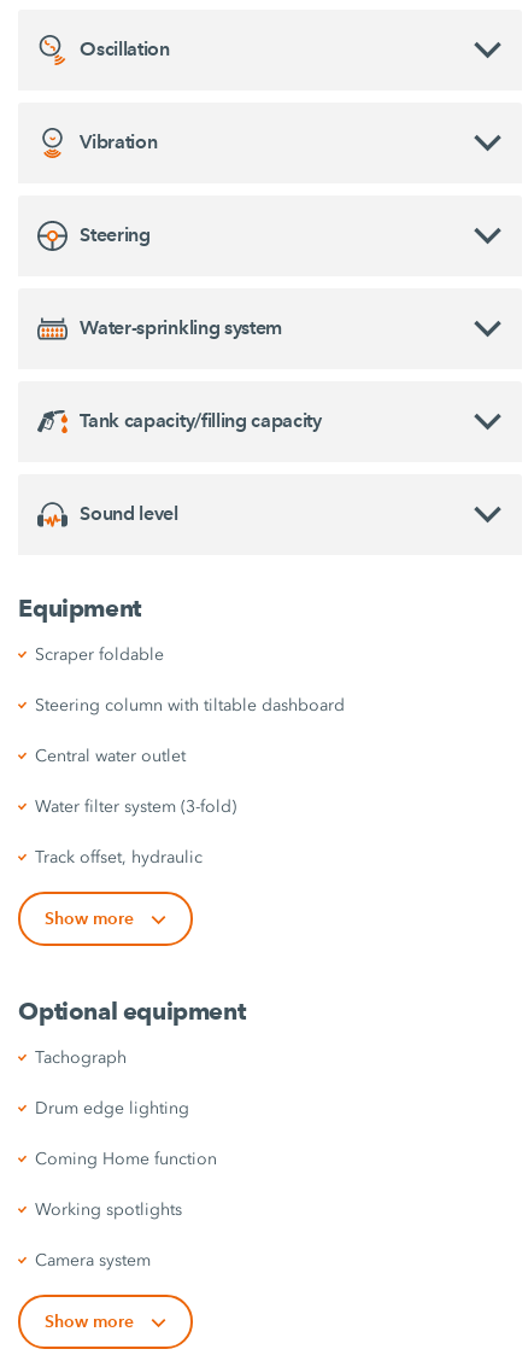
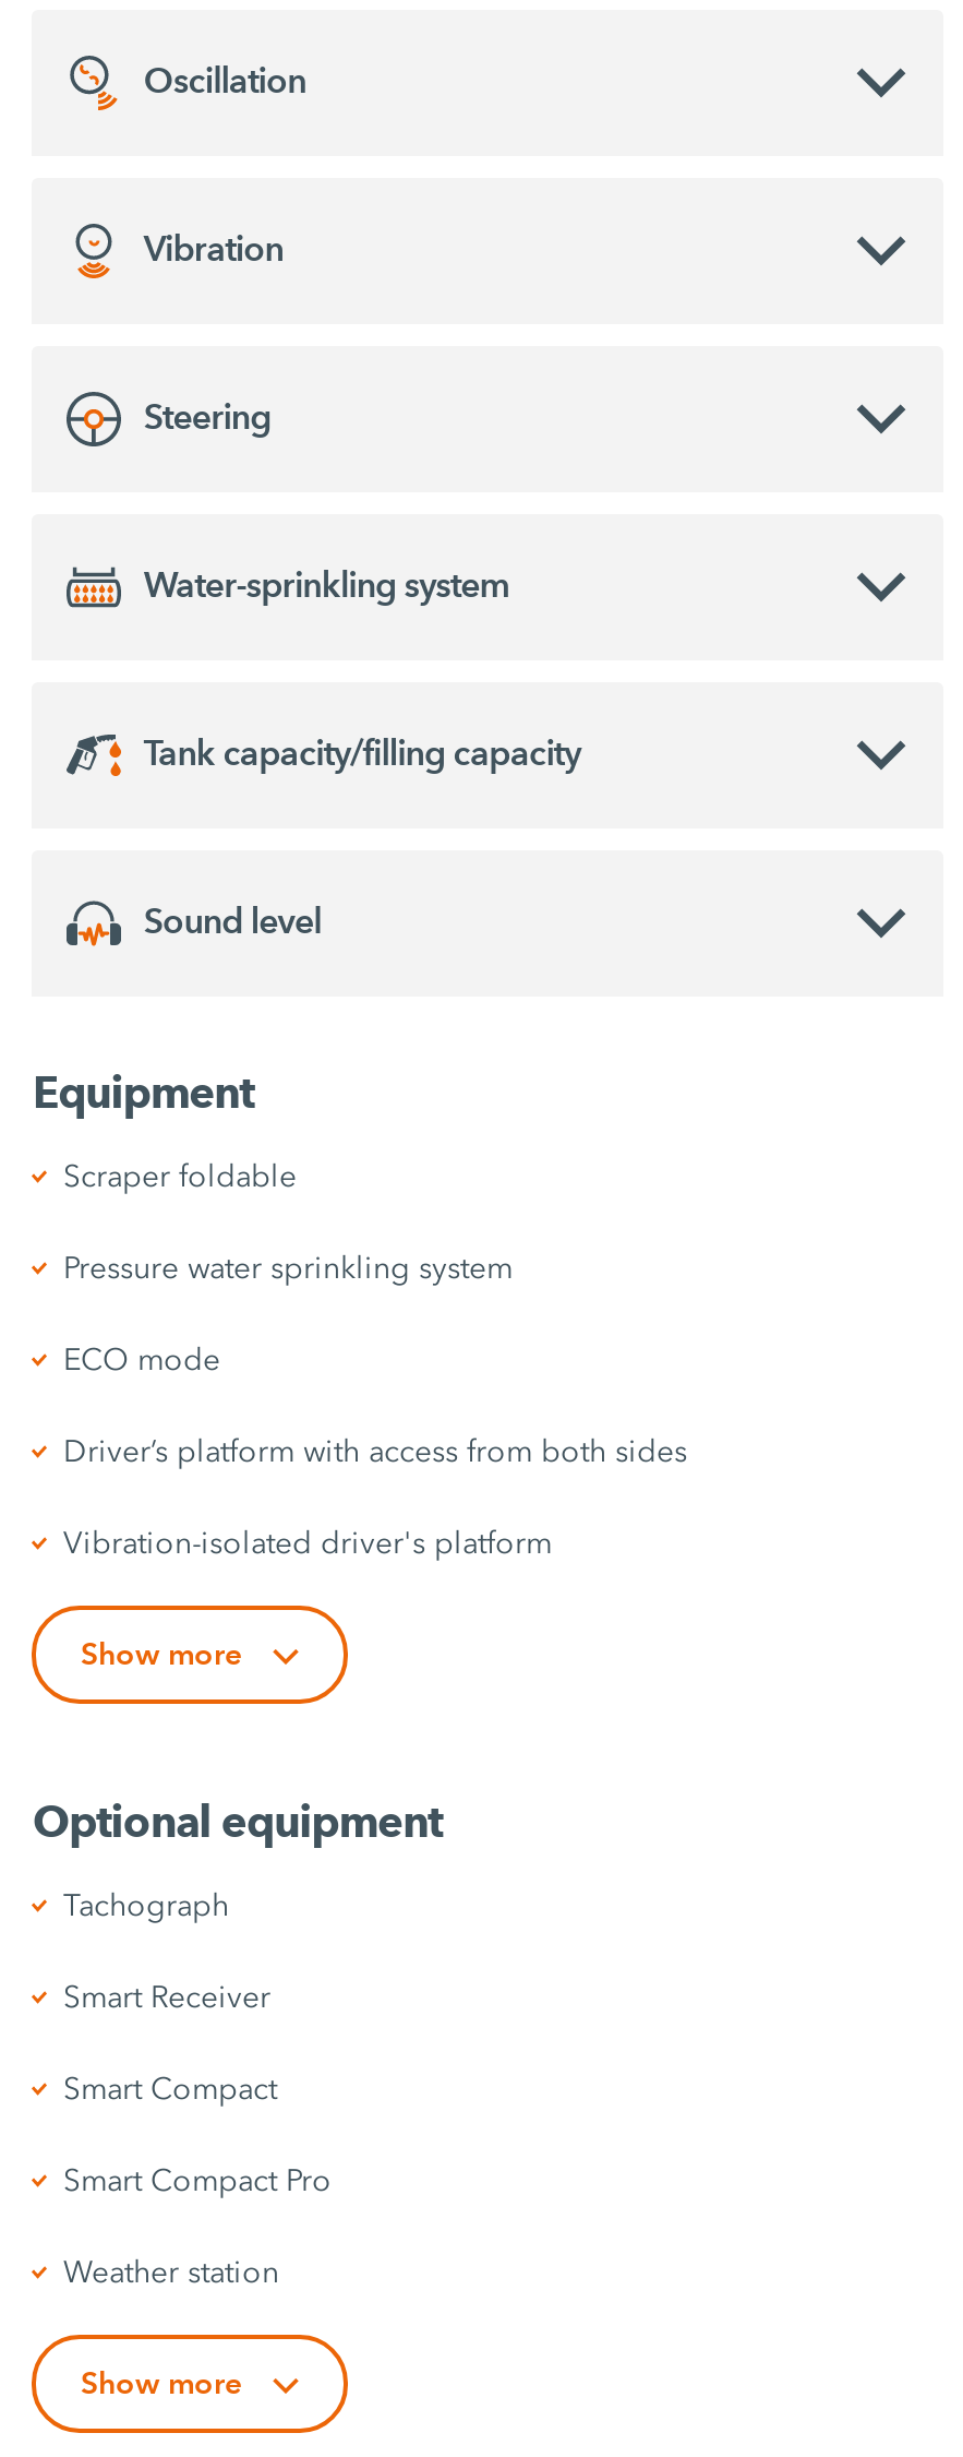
- Steering column with tiltable dashboard
+ Pressure water sprinkling system

- Central water outlet
+ ECO mode

- Water filter system (3-fold)
+ Driver’s platform with access from both sides

- Track offset, hydraulic
+ Vibration-isolated driver's platform

- Drum edge lighting
+ Smart Receiver

- Coming Home function
+ Smart Compact

- Working spotlights
+ Smart Compact Pro

- Camera system
+ Weather station
